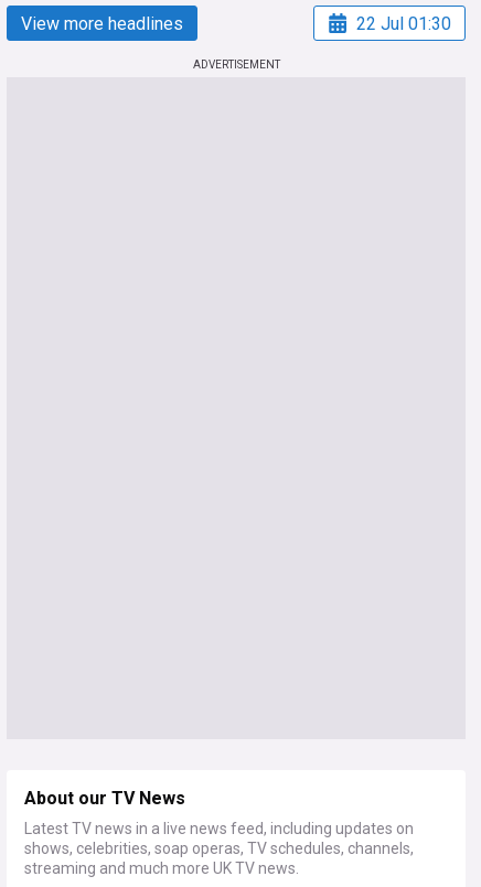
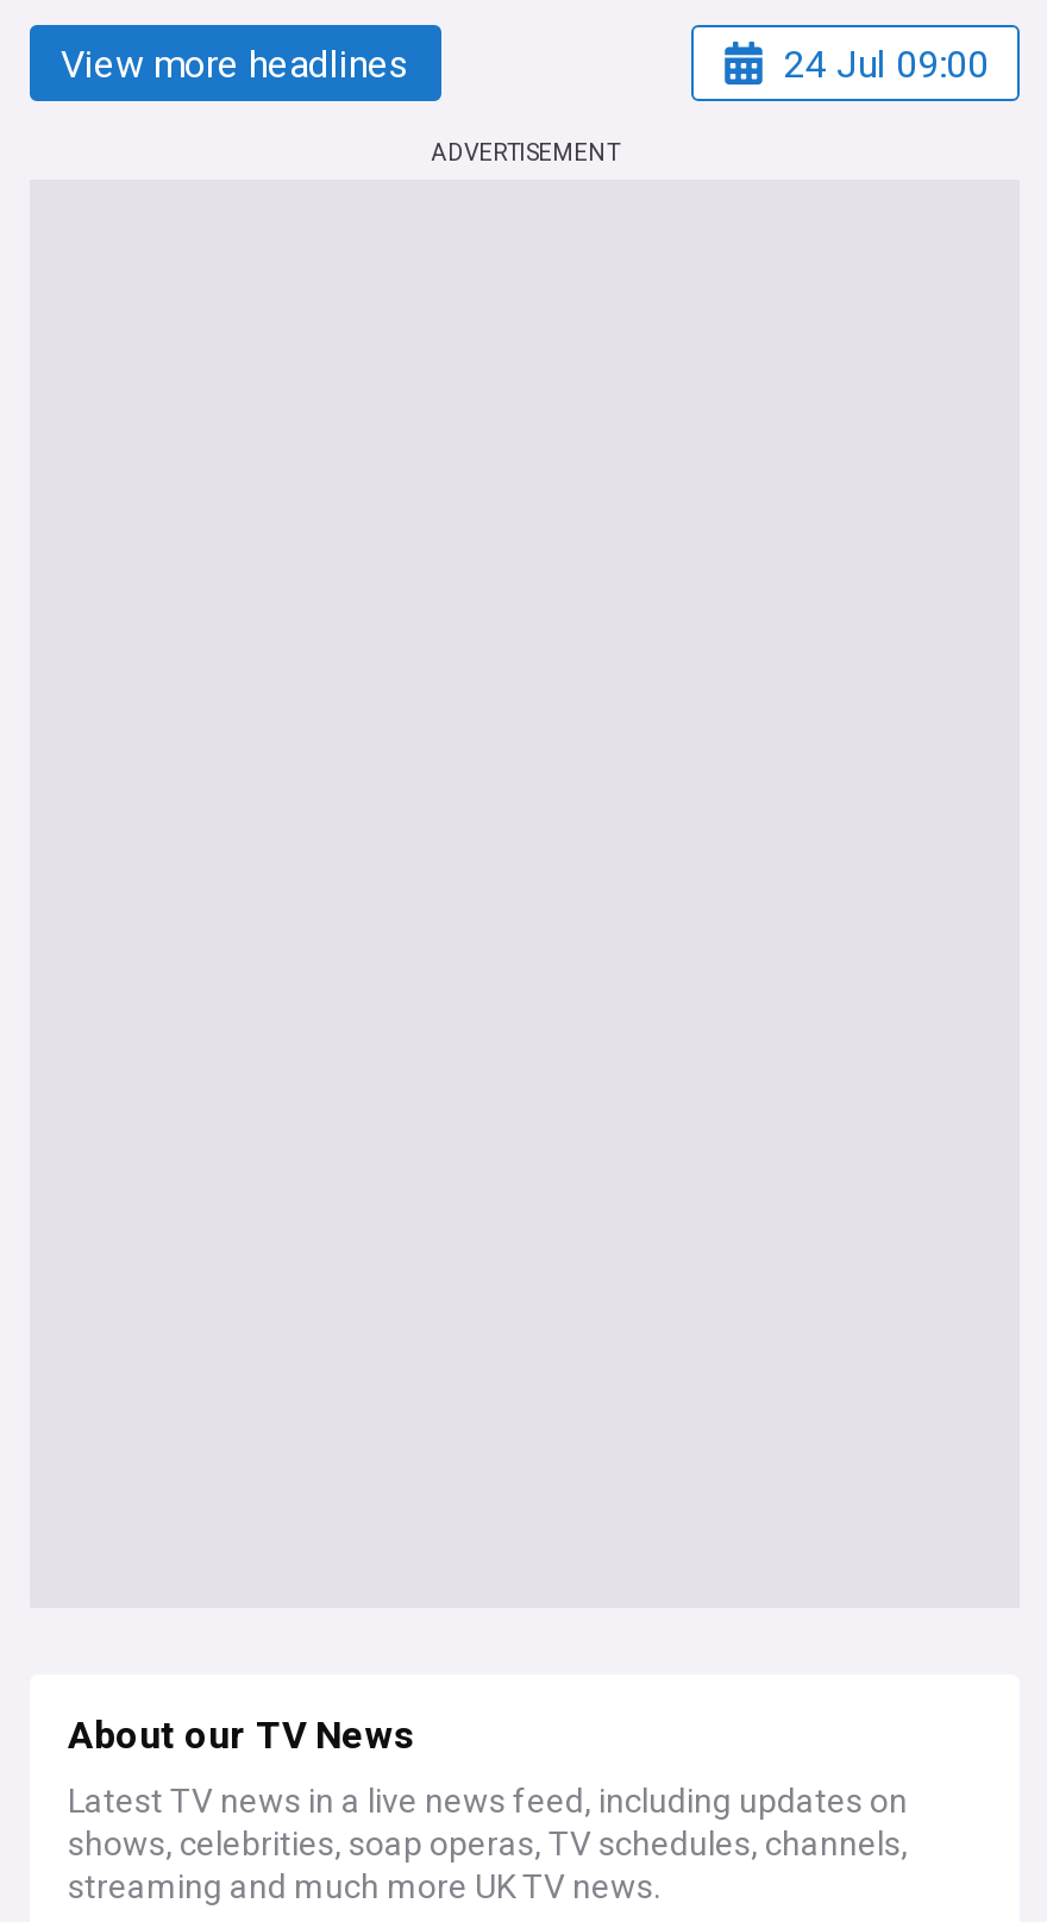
- 22 Jul 01:30
+ 24 Jul 09:00
